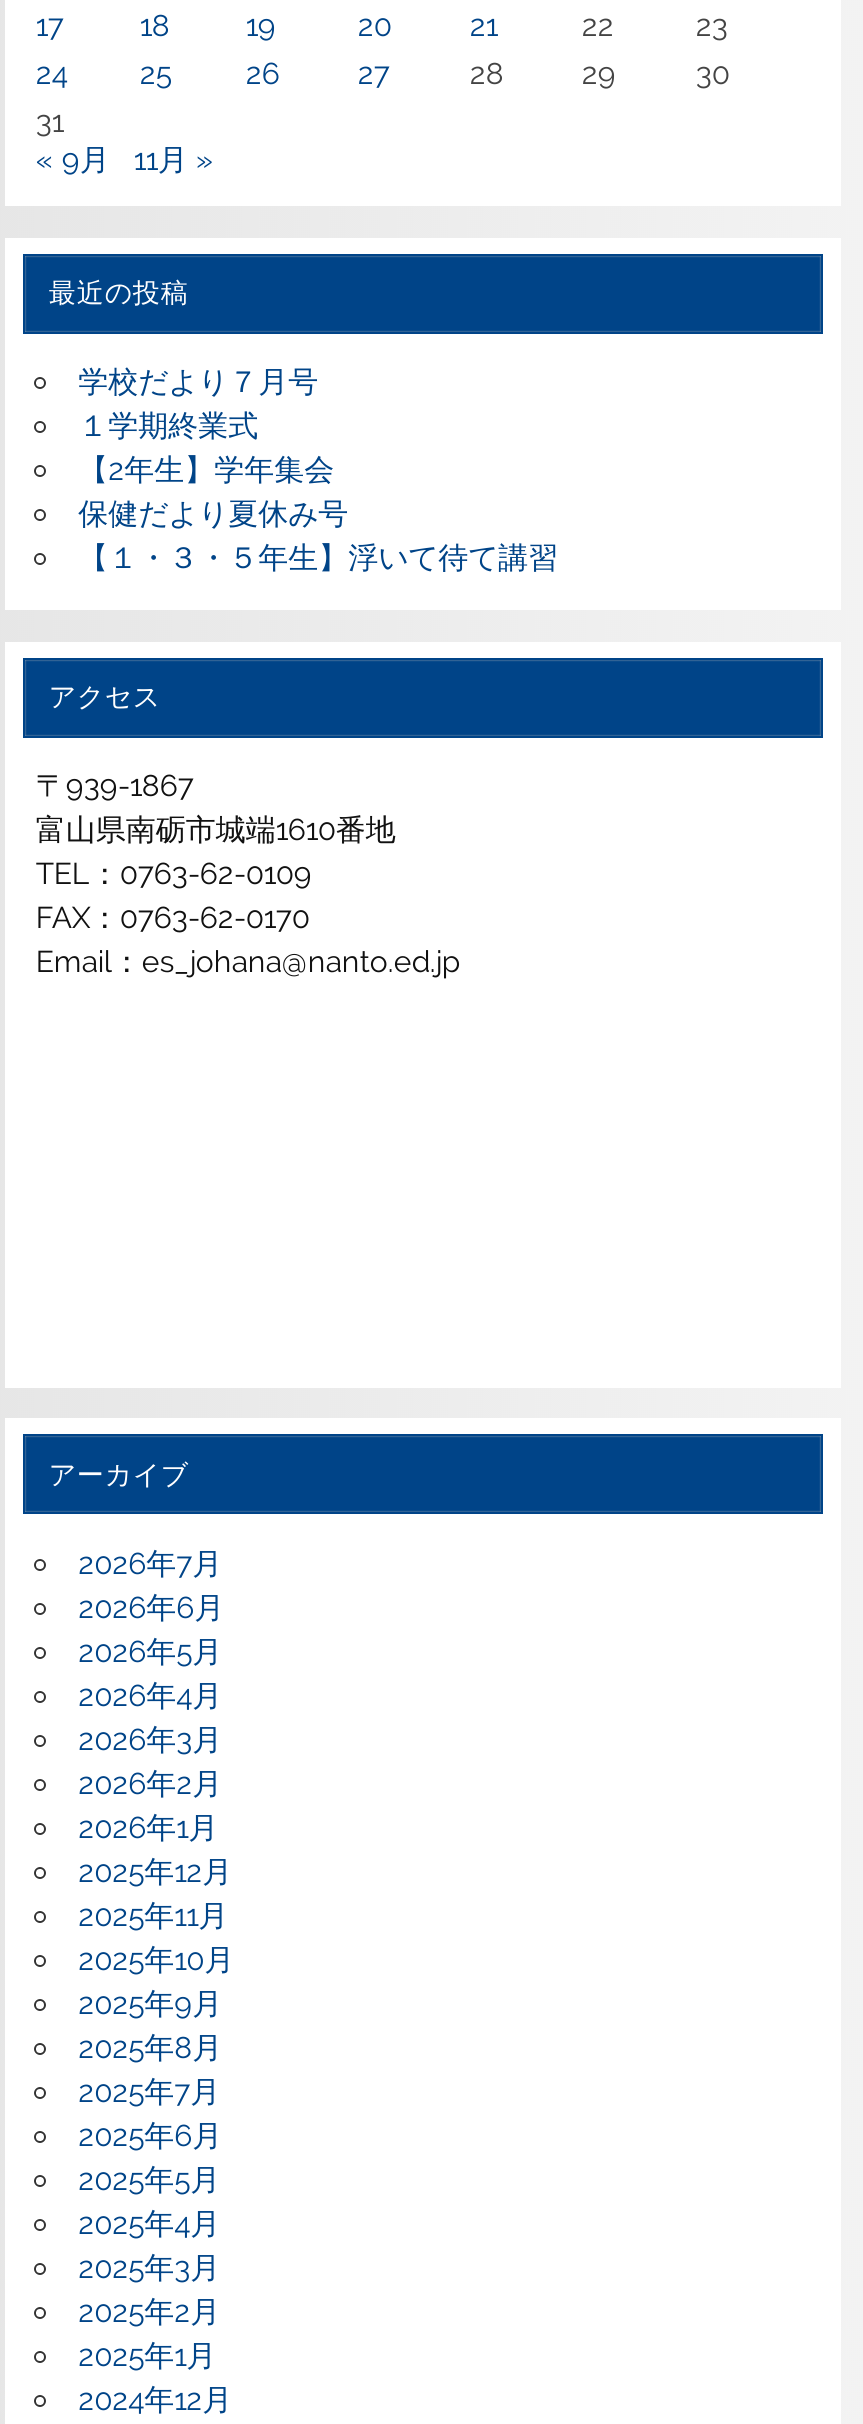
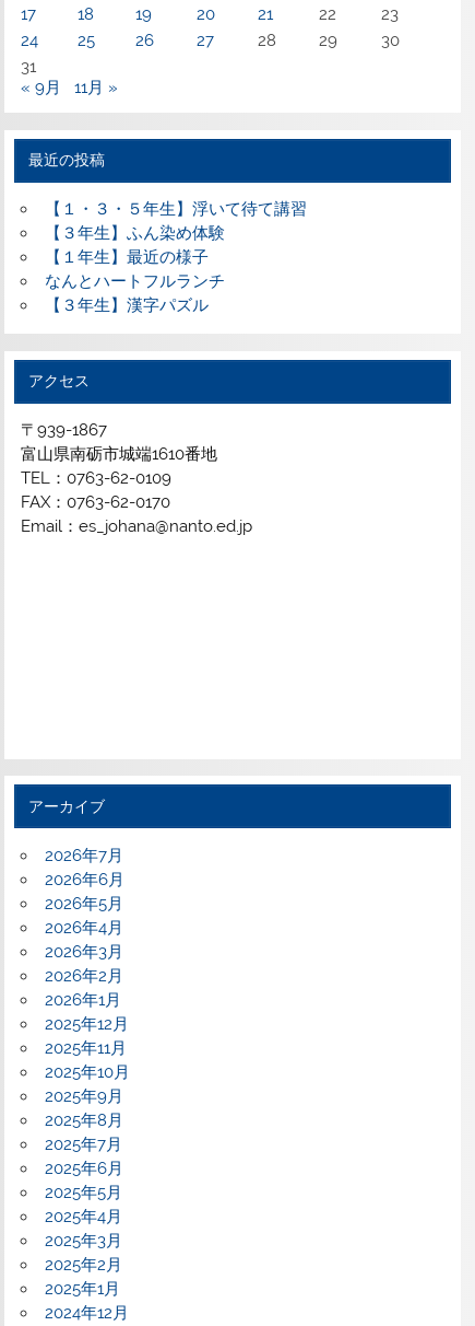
- 学校だより７月号
- １学期終業式
- 【2年生】学年集会
- 保健だより夏休み号

moved up: 【１・３・５年生】浮いて待て講習

+ 【３年生】ふん染め体験
+ 【１年生】最近の様子
+ なんとハートフルランチ
+ 【３年生】漢字パズル
